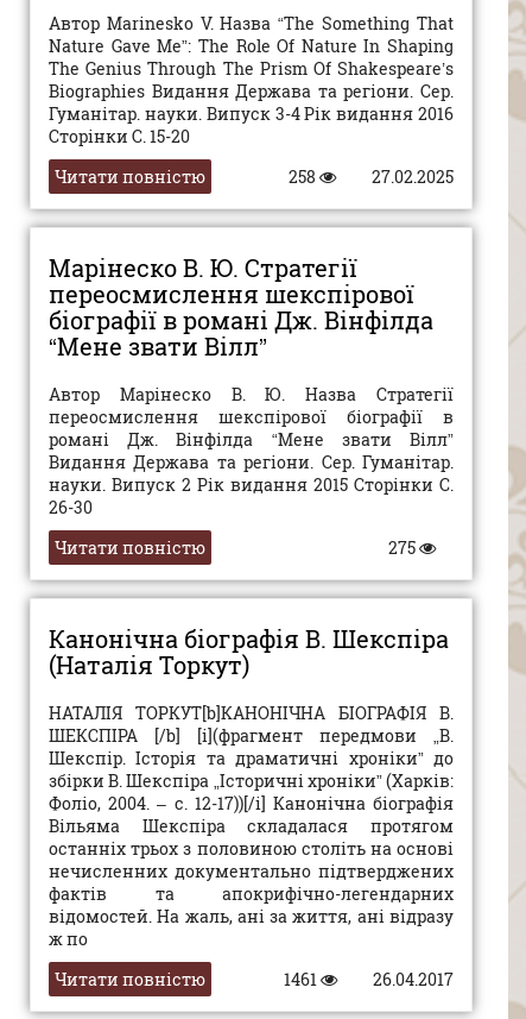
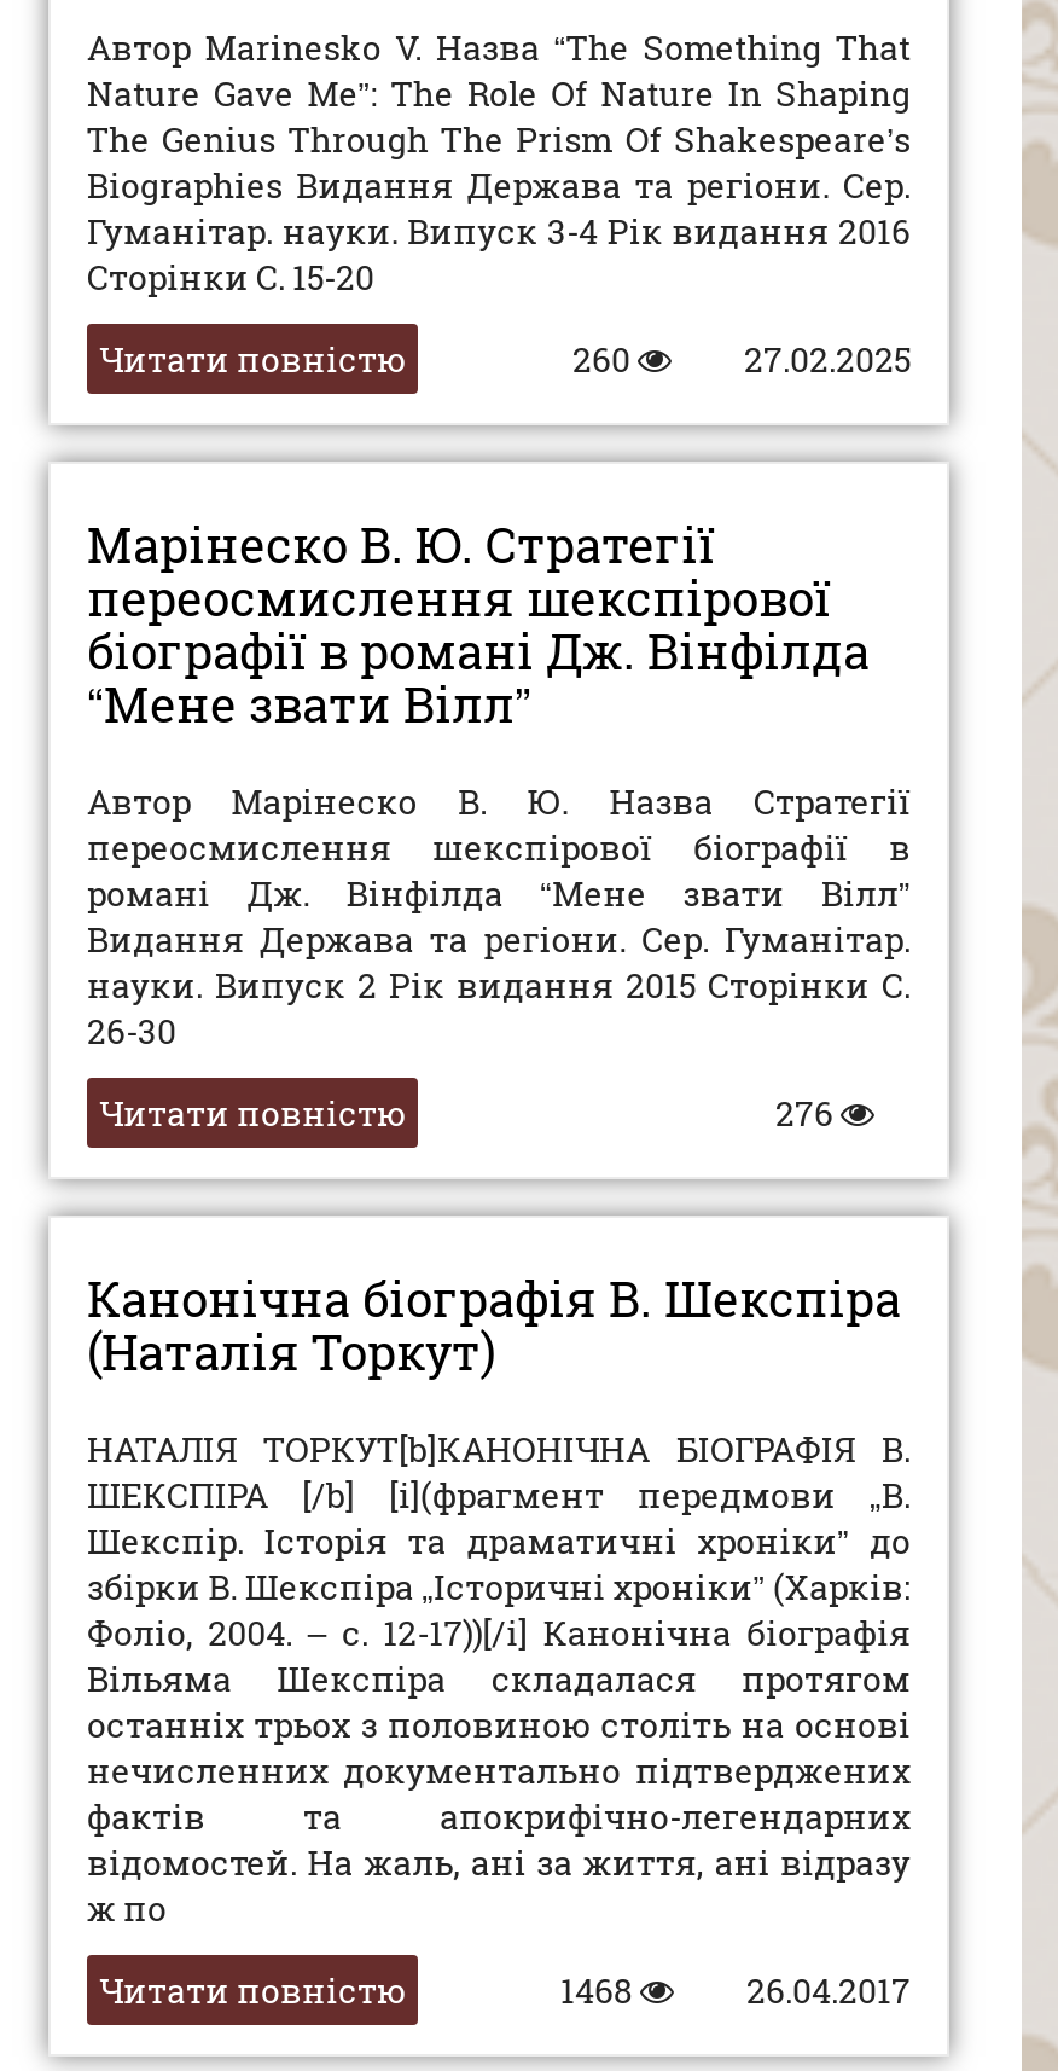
- 258
+ 260

- 275
+ 276

- 1461
+ 1468
